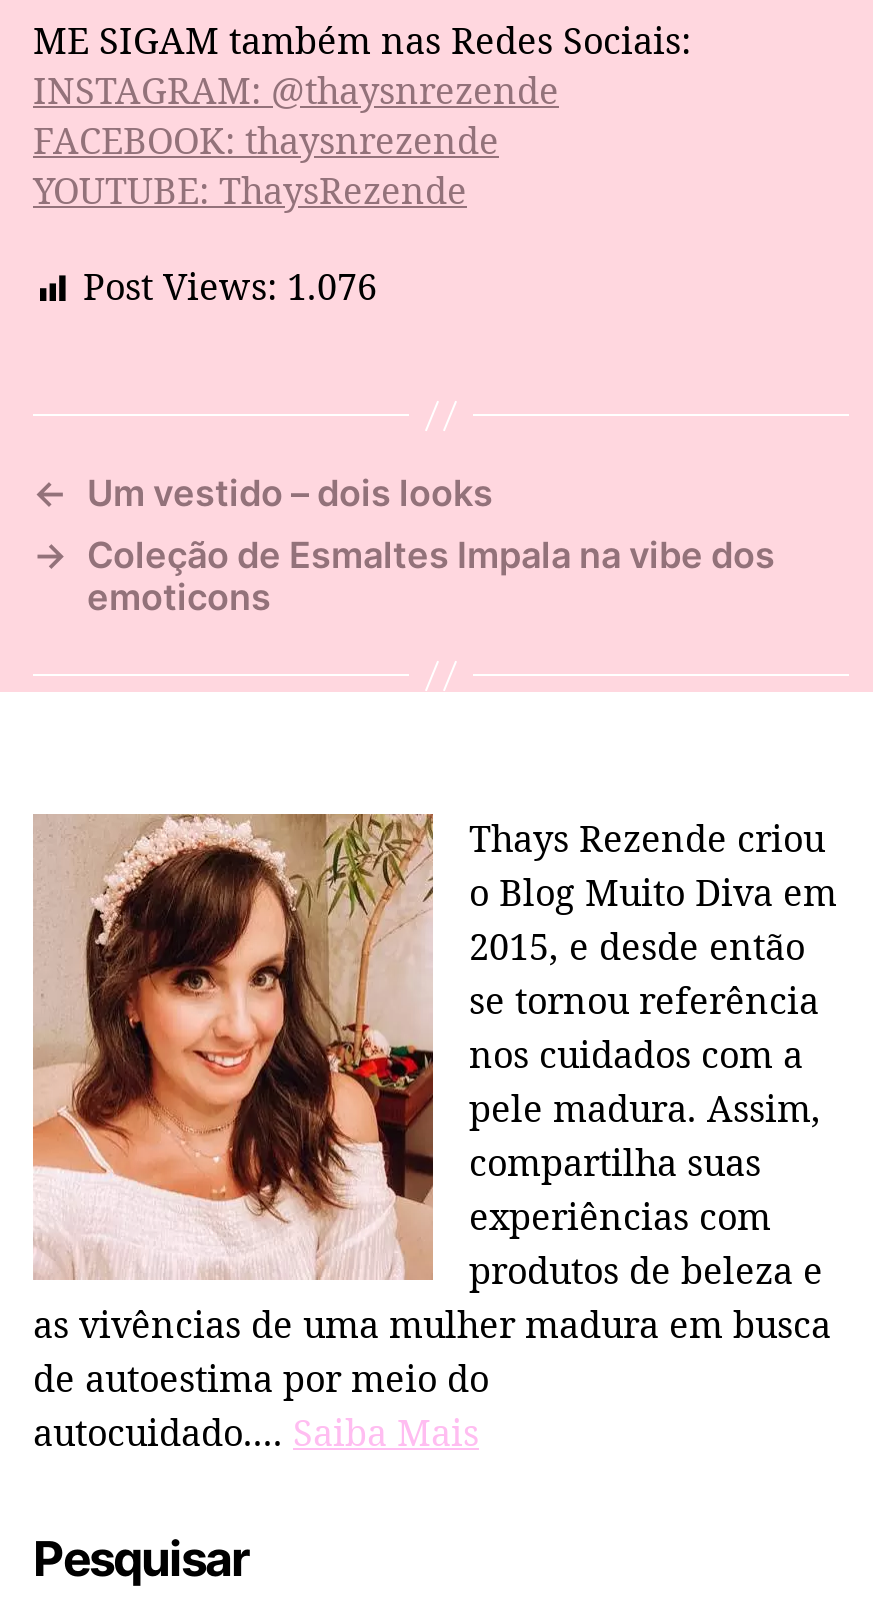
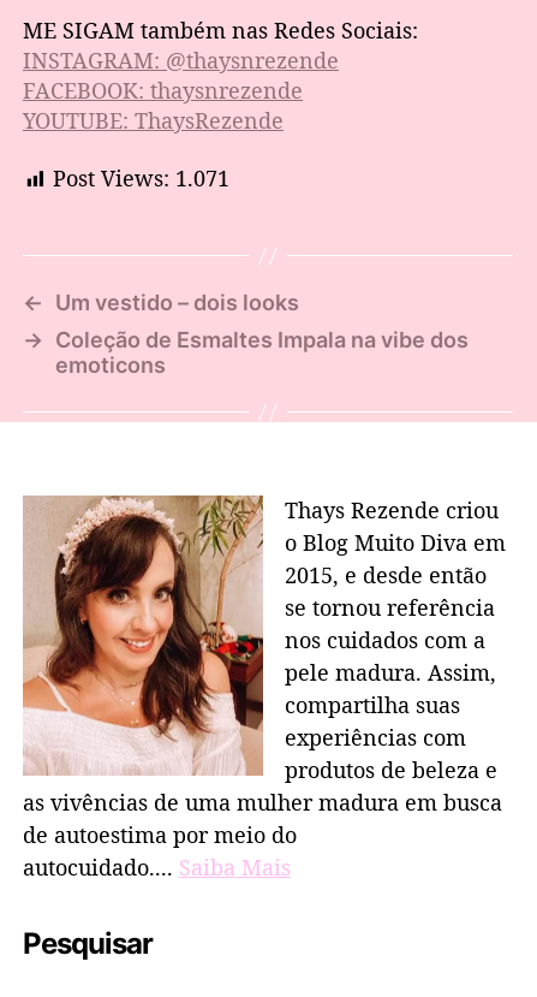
- Post Views: 1.076
+ Post Views: 1.071
